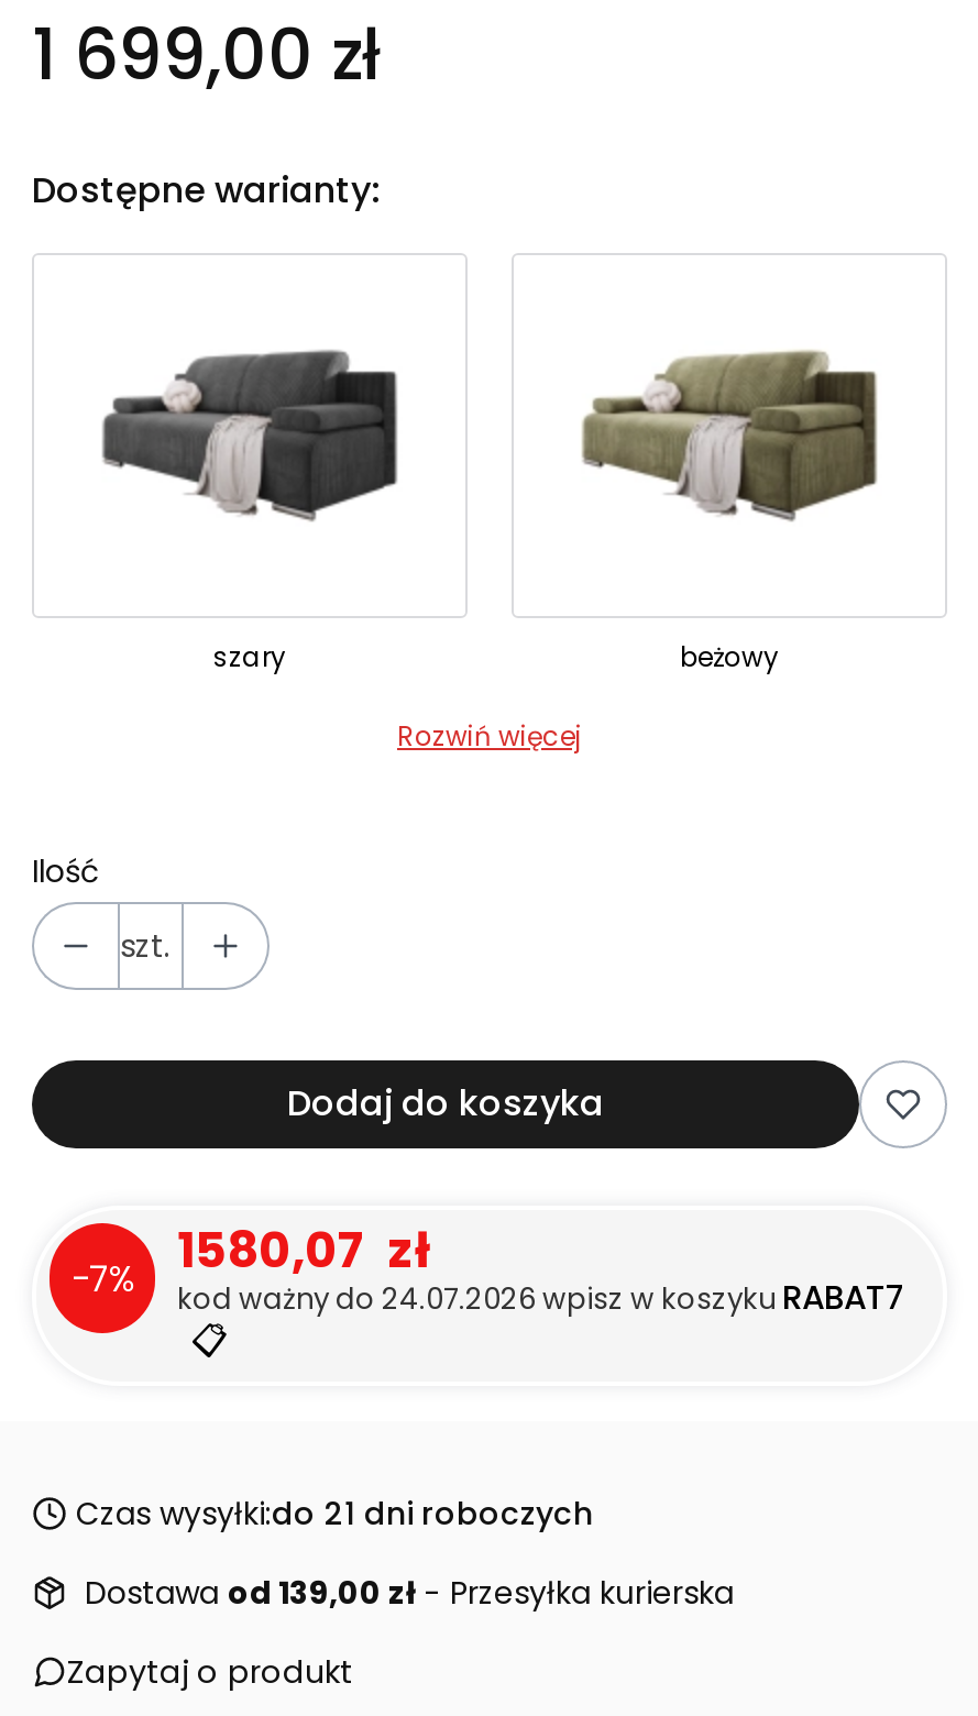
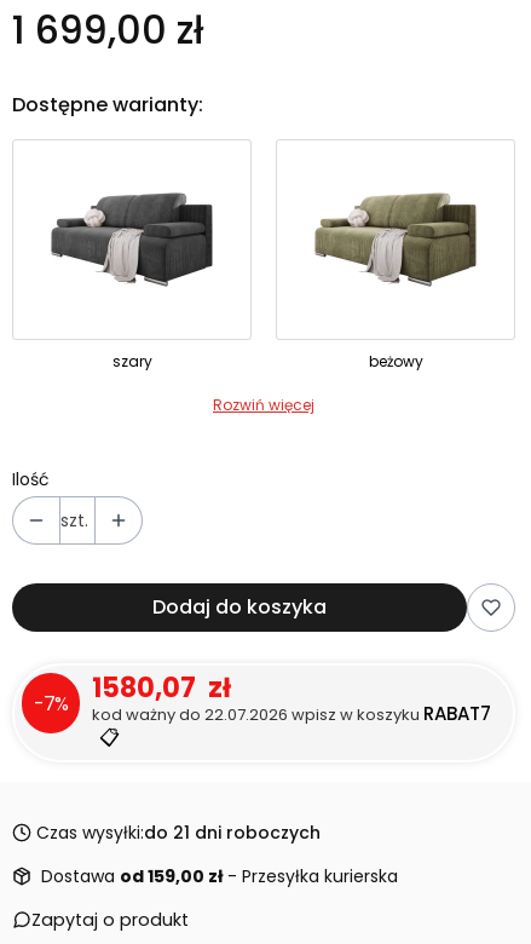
- kod ważny do 24.07.2026 wpisz w koszyku RABAT7
+ kod ważny do 22.07.2026 wpisz w koszyku RABAT7

- Dostawa od 139,00 zł - Przesyłka kurierska
+ Dostawa od 159,00 zł - Przesyłka kurierska
